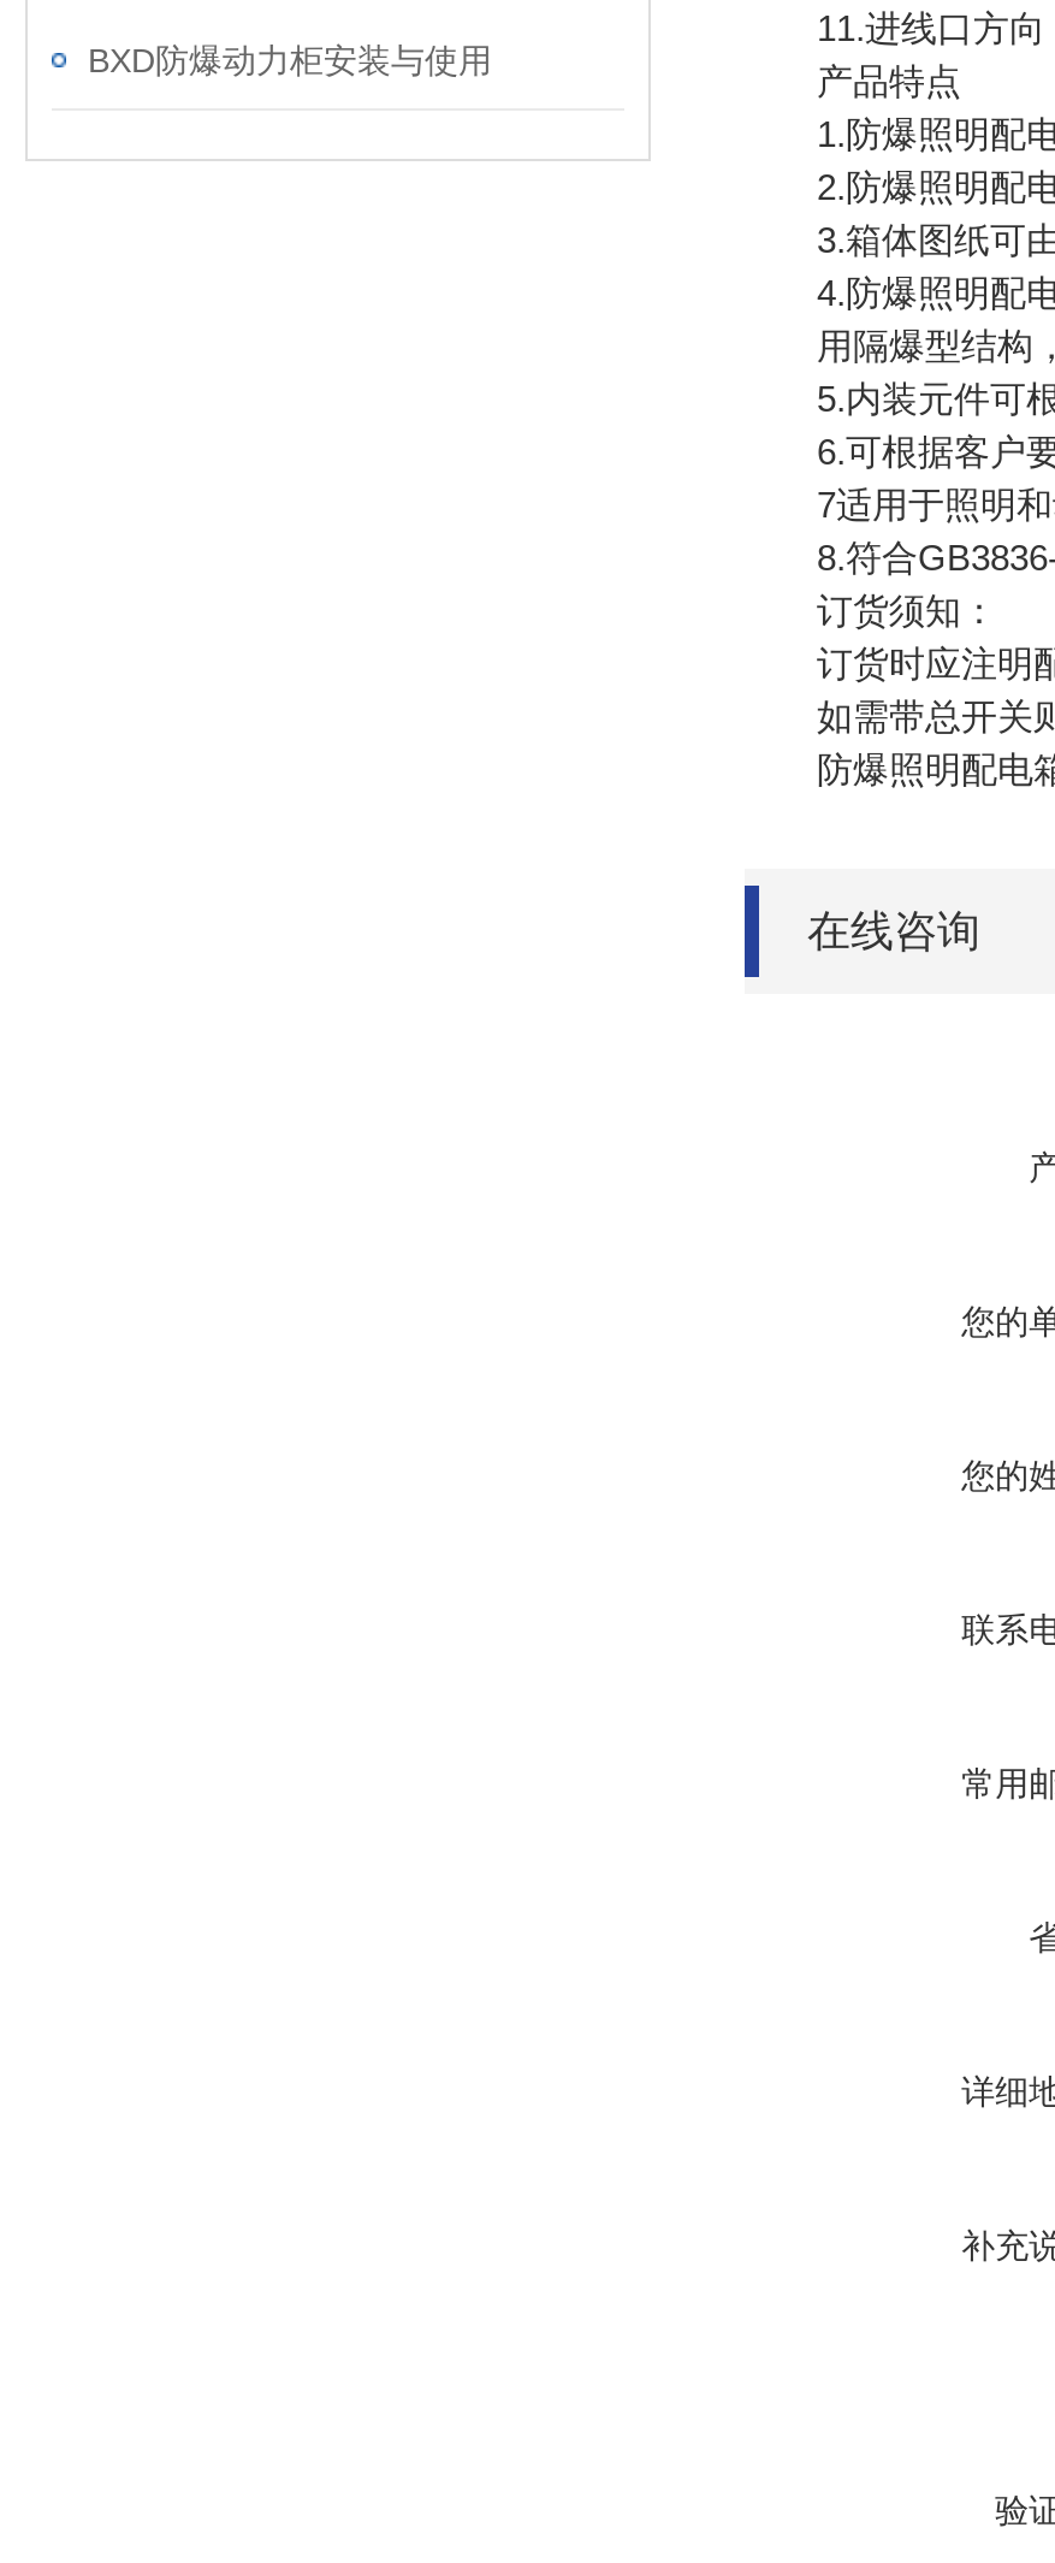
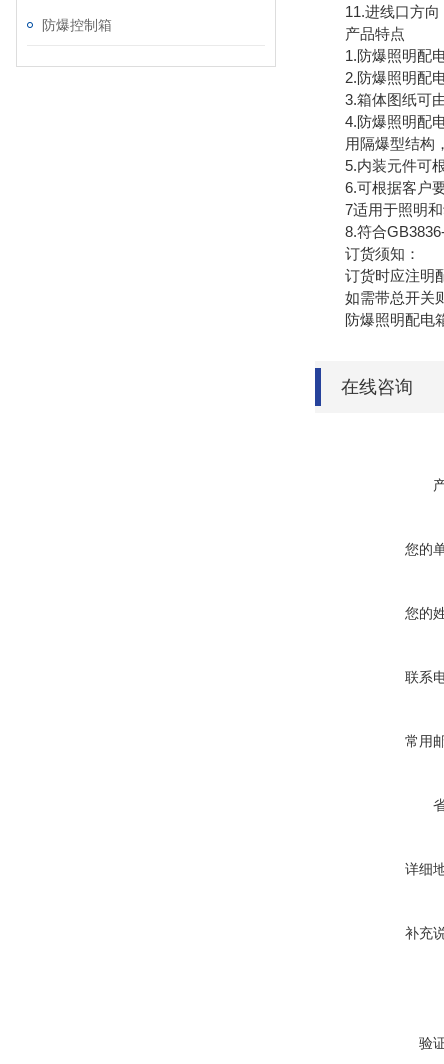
- BXD防爆动力柜安装与使用
+ 防爆控制箱
